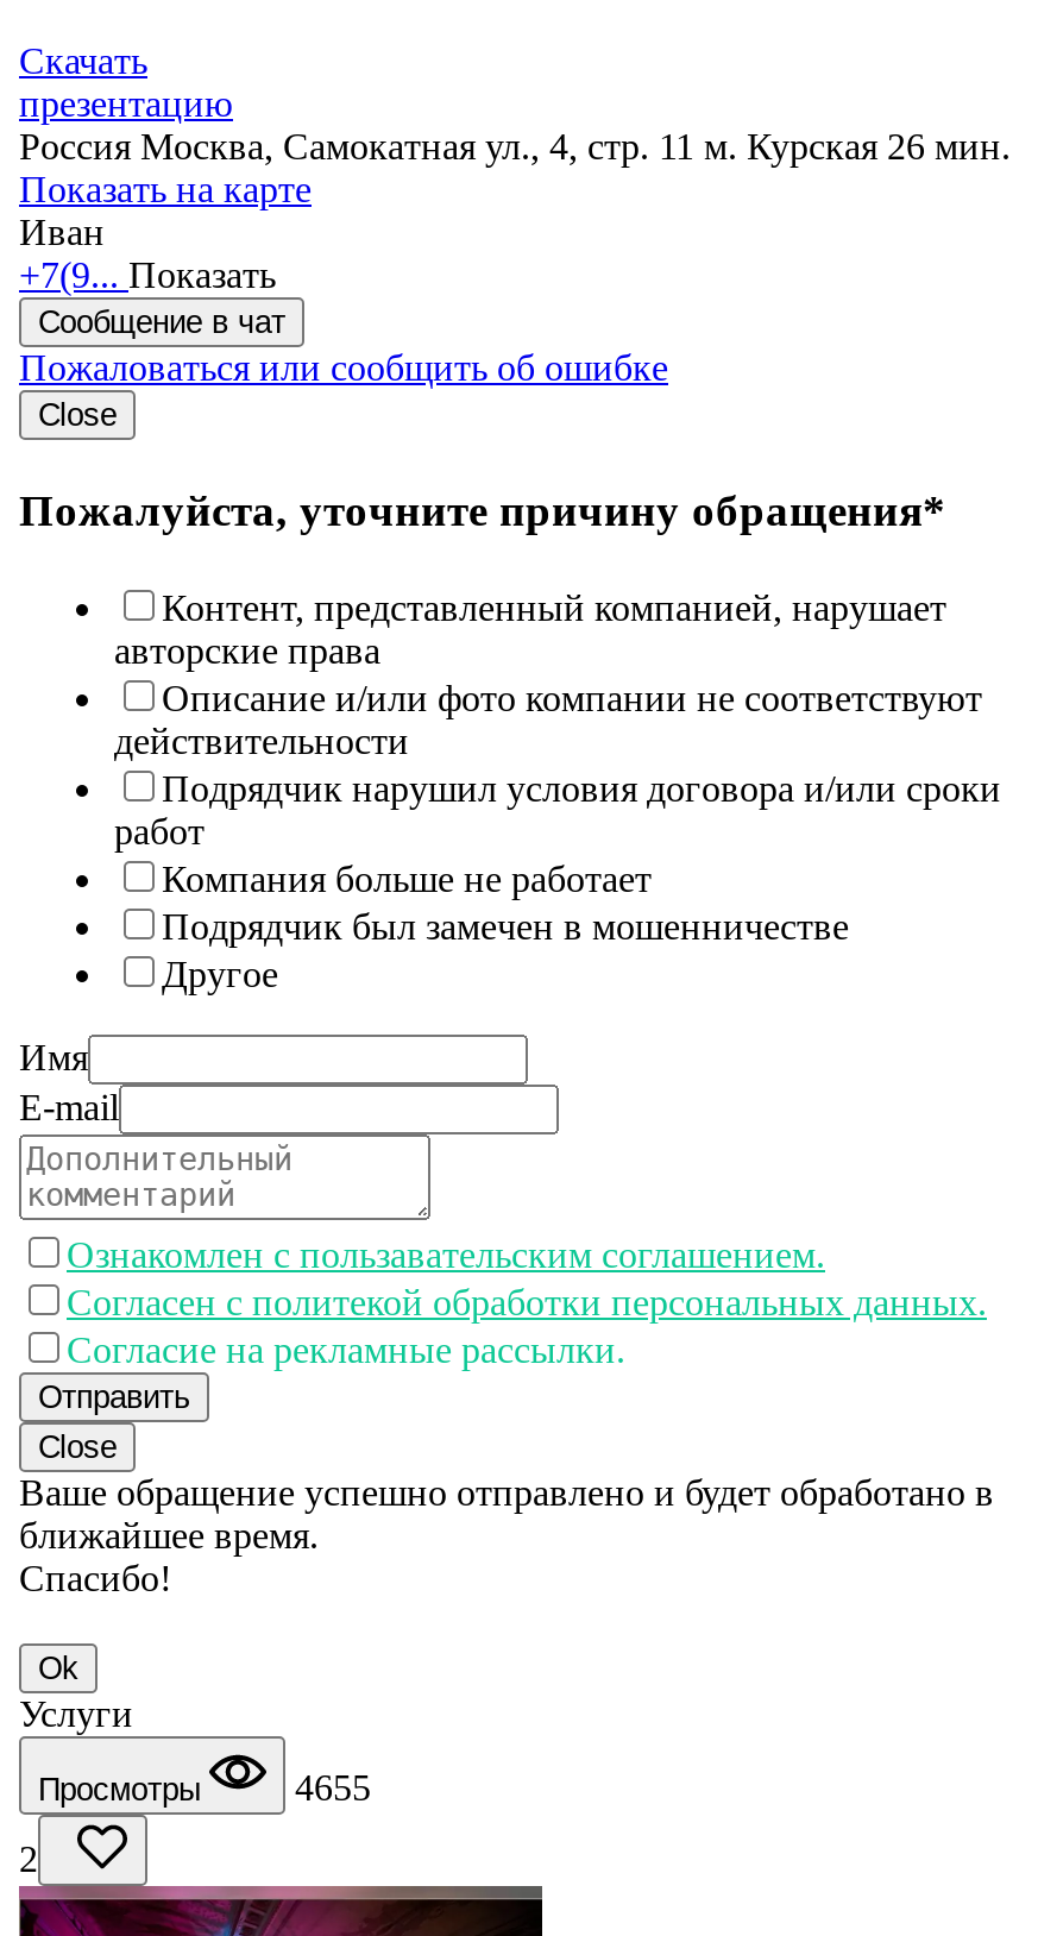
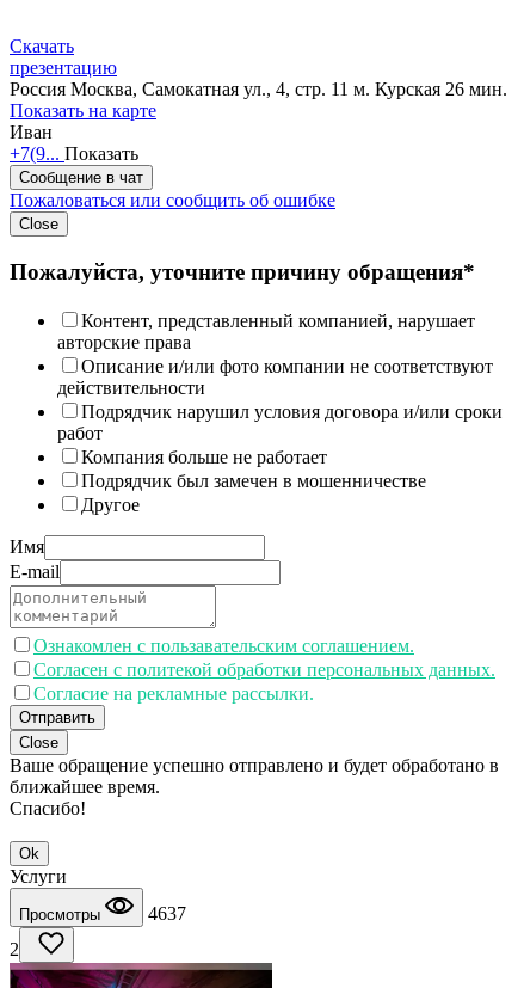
- 4655
+ 4637
